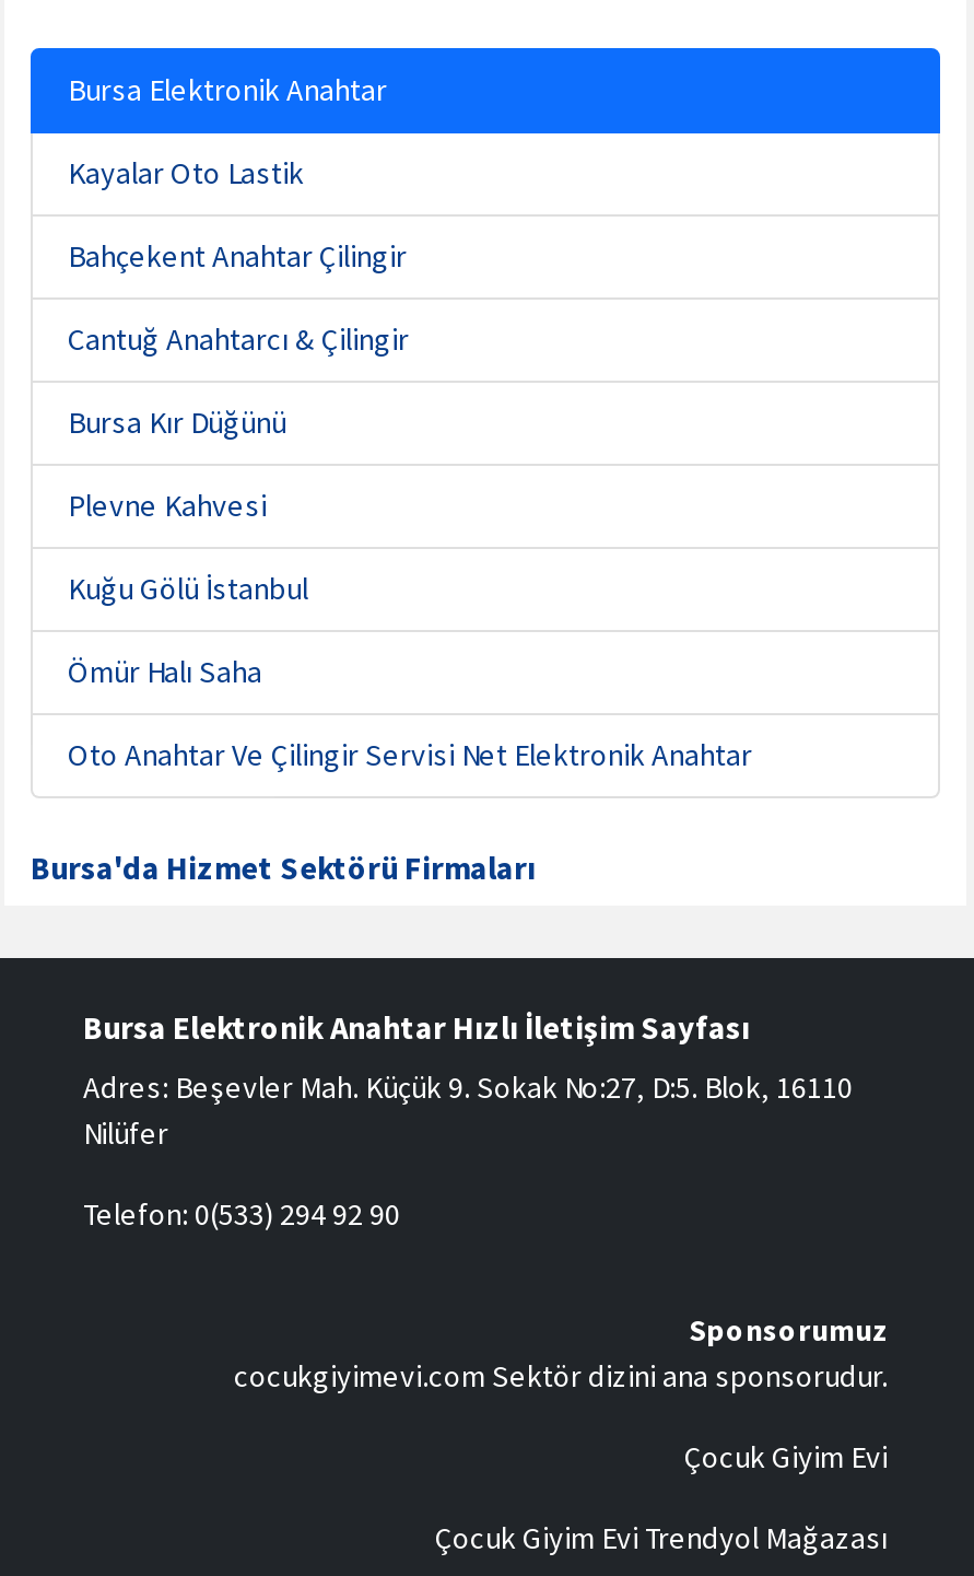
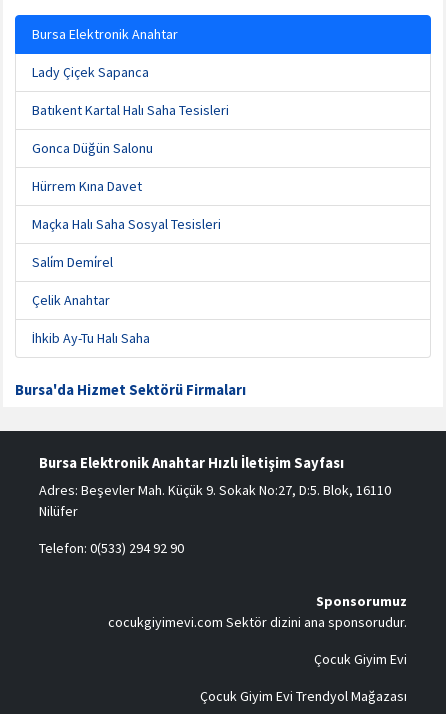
- Kayalar Oto Lastik
+ Lady Çiçek Sapanca

- Bahçekent Anahtar Çilingir
+ Batıkent Kartal Halı Saha Tesisleri

- Cantuğ Anahtarcı & Çilingir
+ Gonca Düğün Salonu

- Bursa Kır Düğünü
+ Hürrem Kına Davet

- Plevne Kahvesi
+ Maçka Halı Saha Sosyal Tesisleri

- Kuğu Gölü İstanbul
+ Sali̇m Demi̇rel

- Ömür Halı Saha
+ Çelik Anahtar

- Oto Anahtar Ve Çilingir Servisi Net Elektronik Anahtar
+ İhkib Ay-Tu Halı Saha
